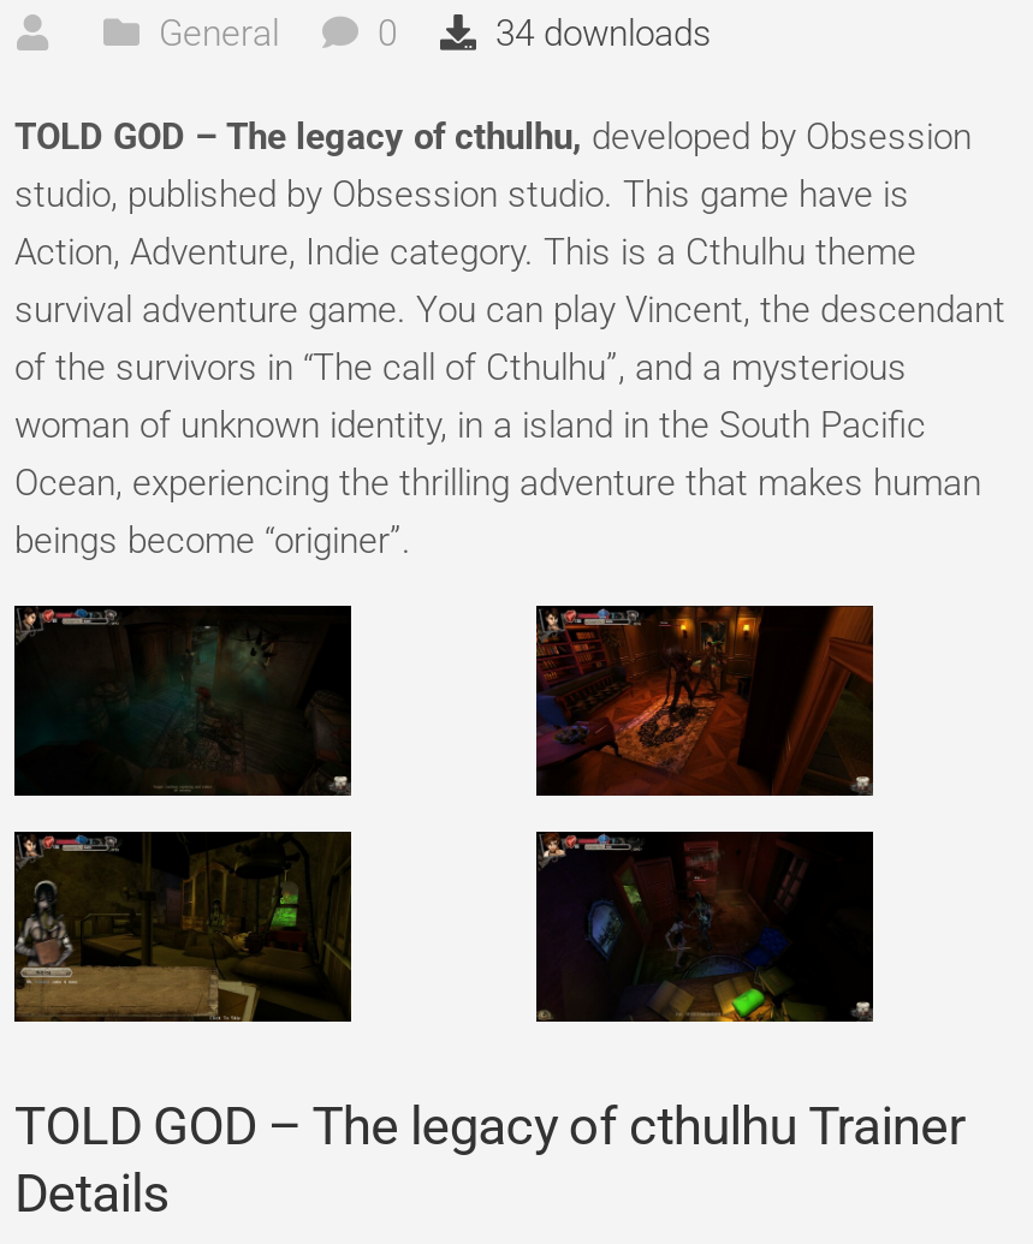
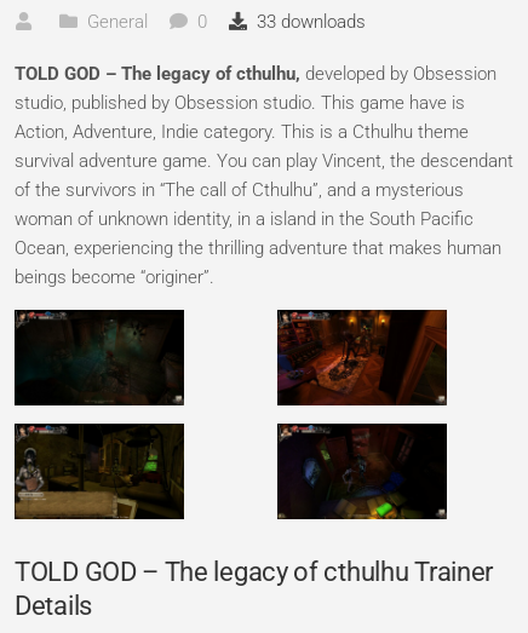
- 34 downloads
+ 33 downloads
